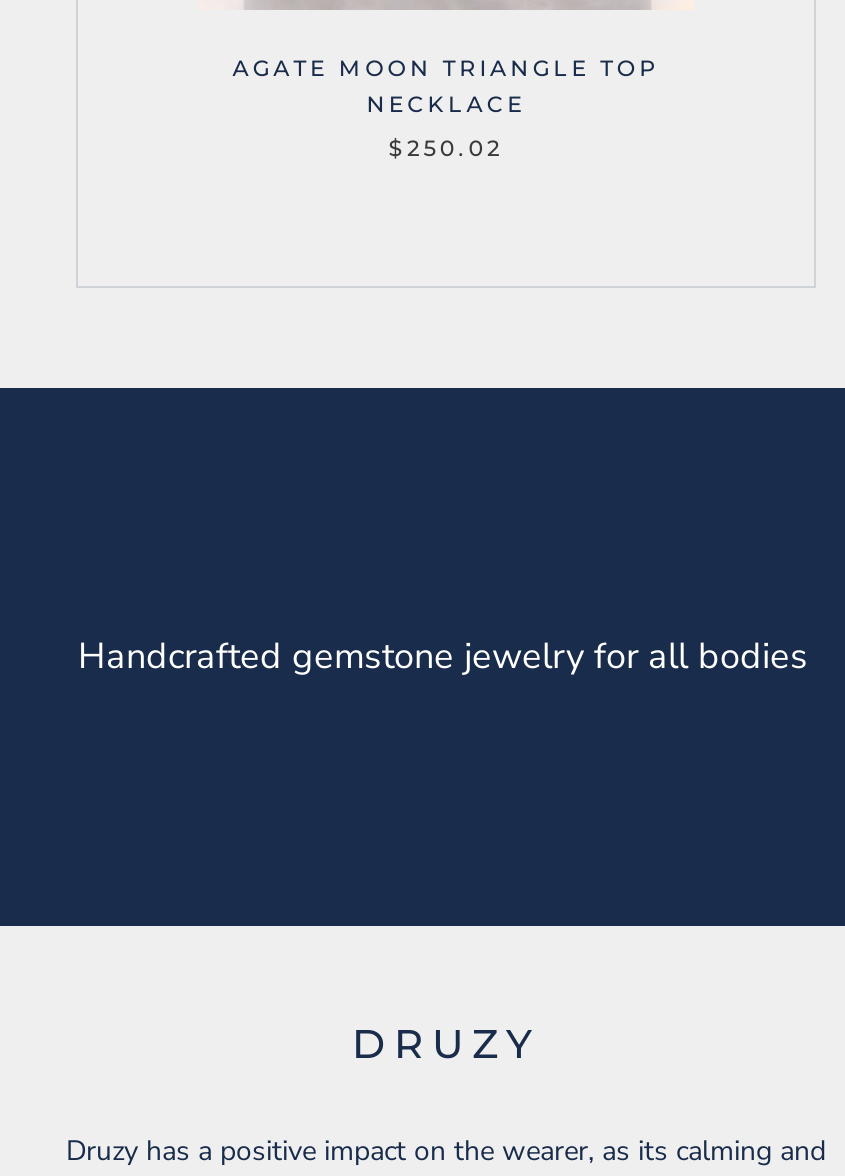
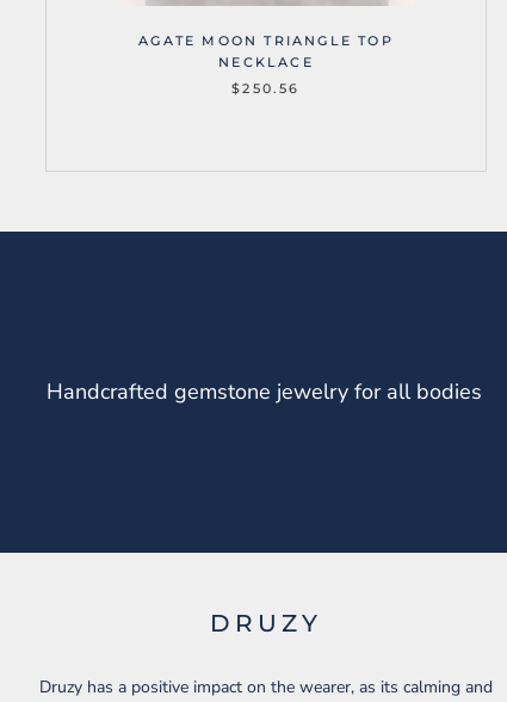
- $250.02
+ $250.56
